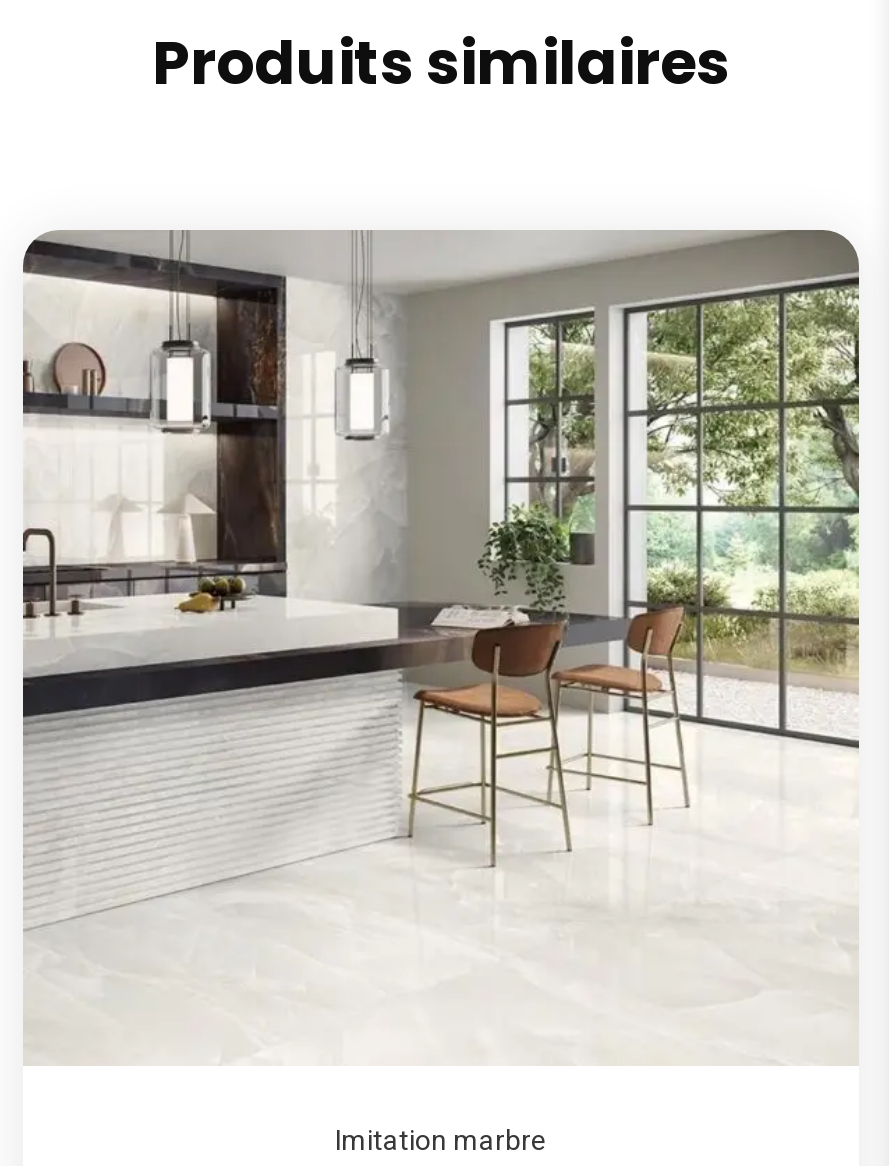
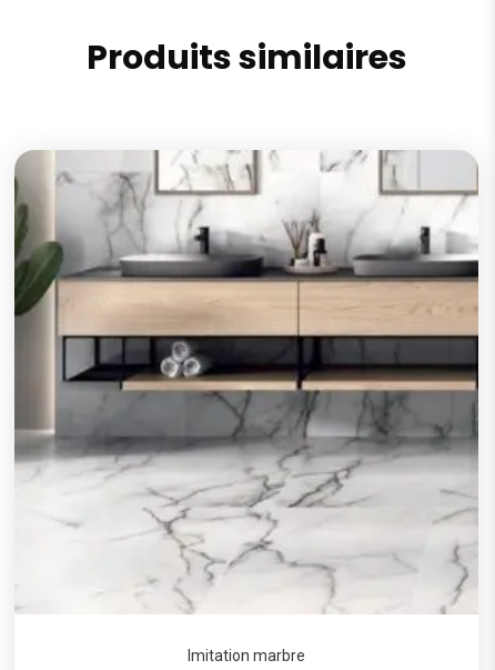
- [image]
+ [image]
